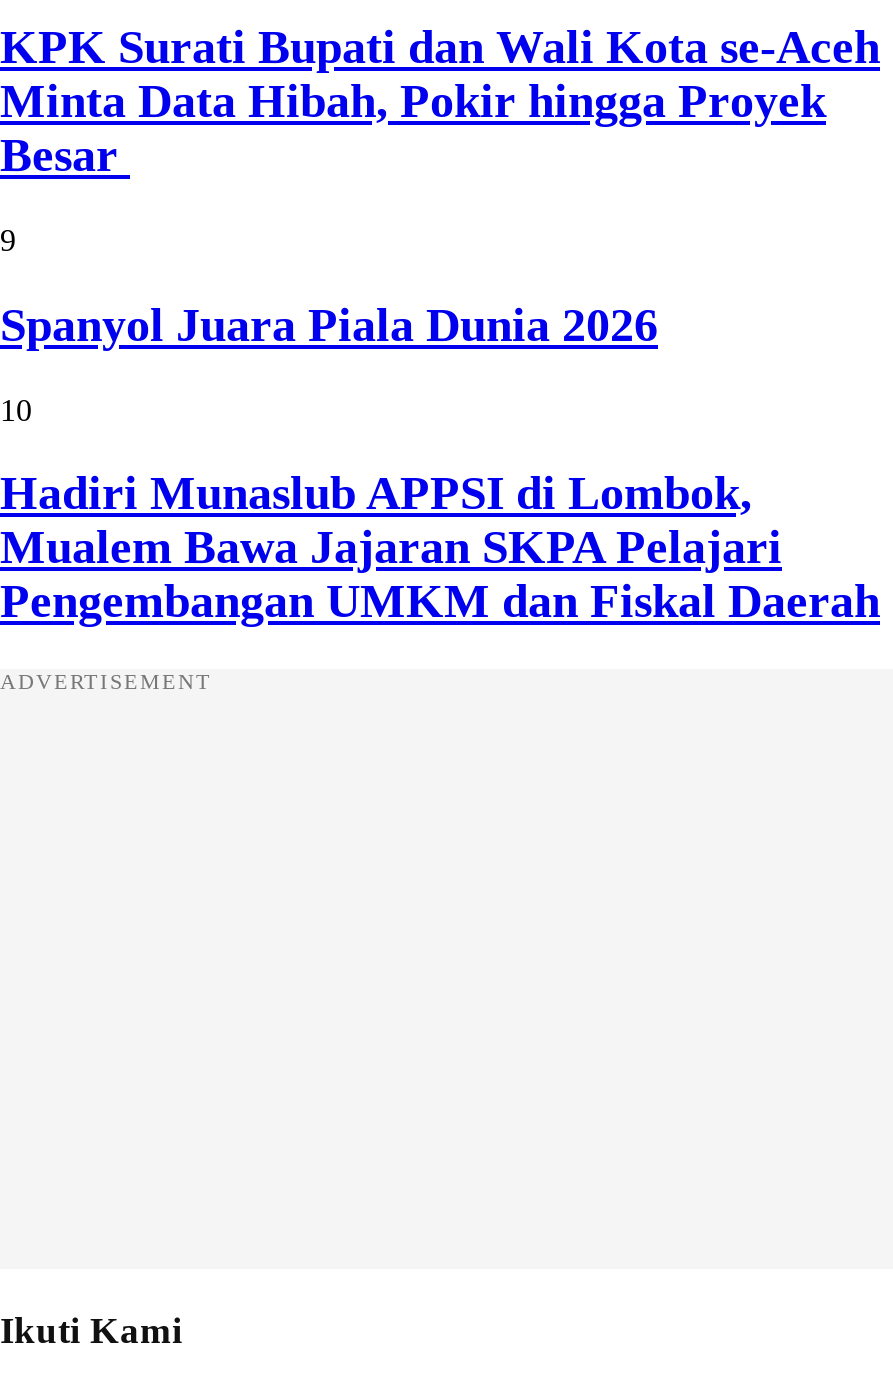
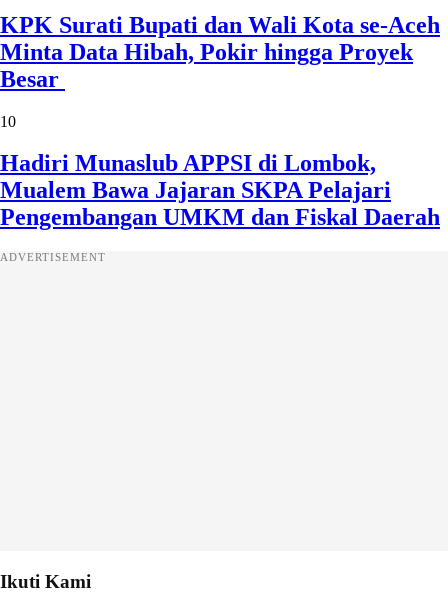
- 9
- Spanyol Juara Piala Dunia 2026
